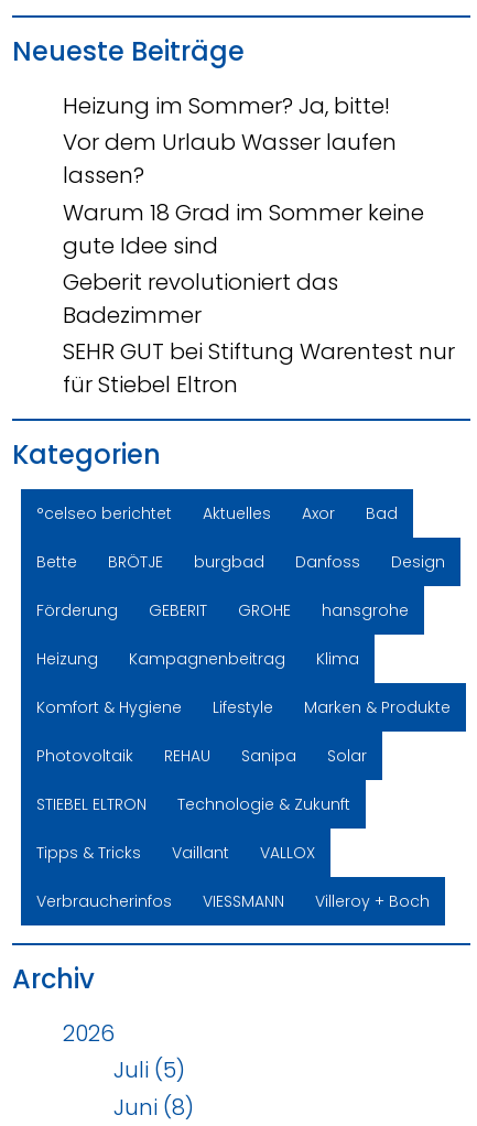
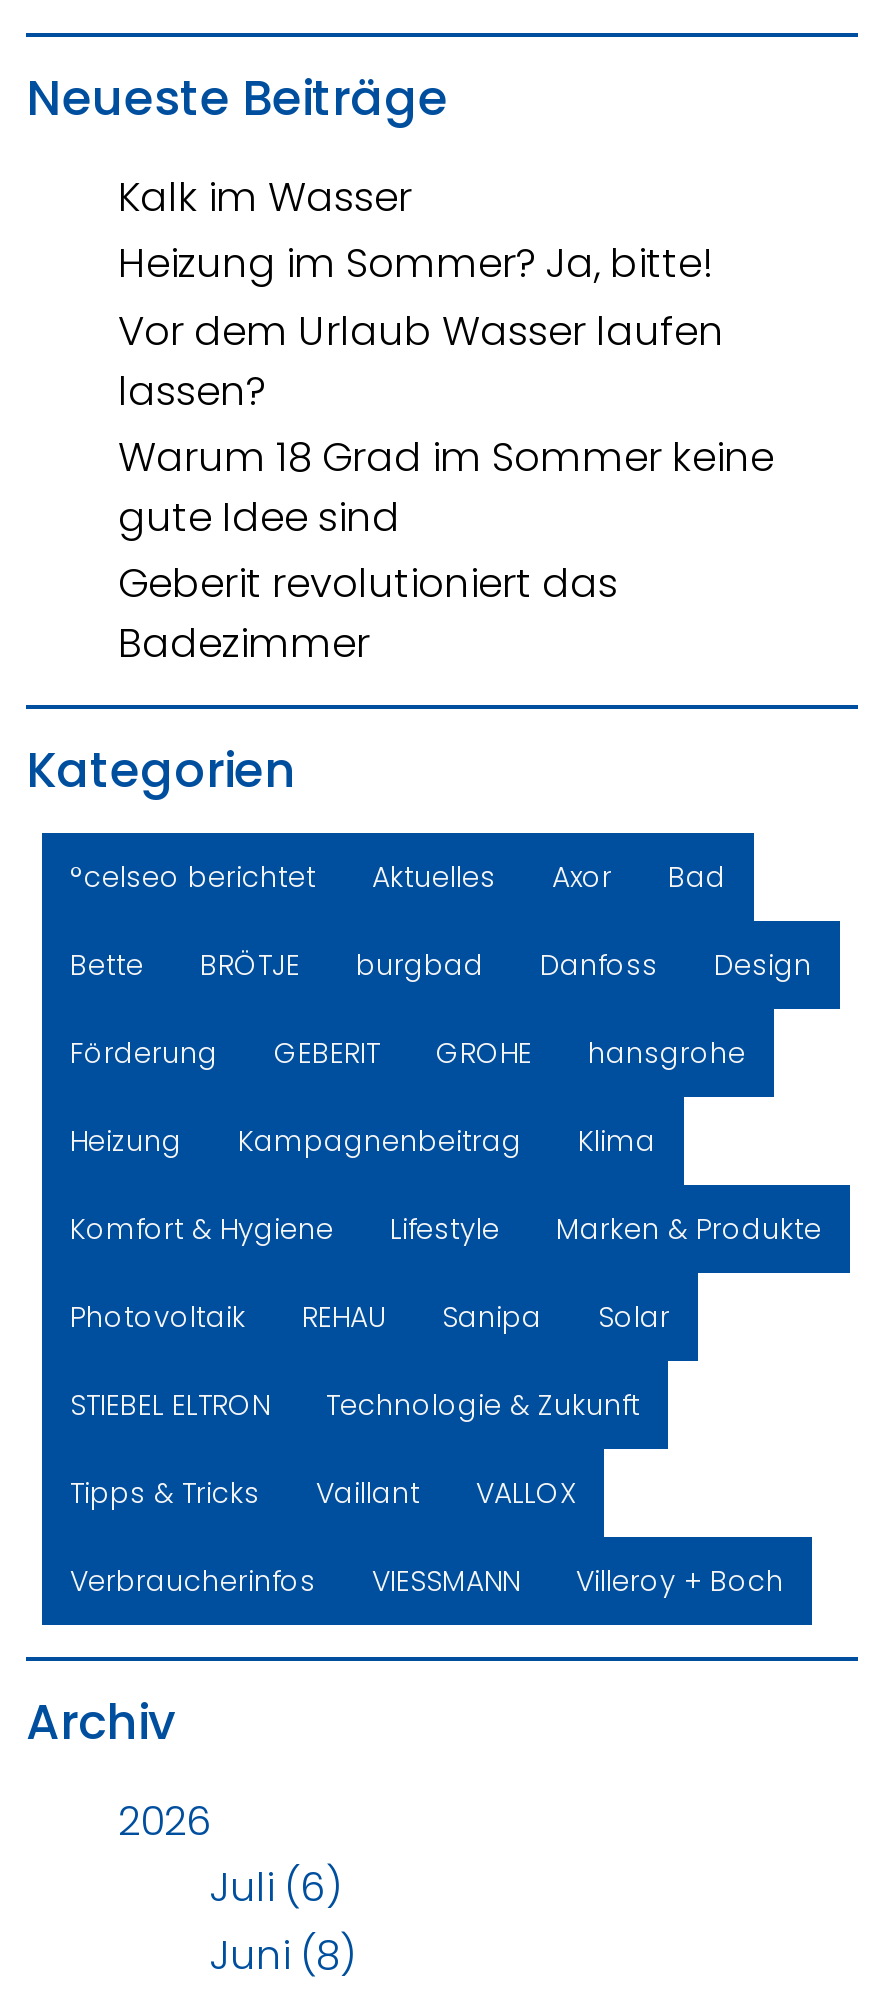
+ Kalk im Wasser

moved down: Heizung im Sommer? Ja, bitte! | Vor dem Urlaub Wasser laufen | lassen? | Warum 18 Grad im Sommer keine | gute Idee sind | Geberit revolutioniert das | Badezimmer

- SEHR GUT bei Stiftung Warentest nur
- für Stiebel Eltron

- Juli (5)
+ Juli (6)
